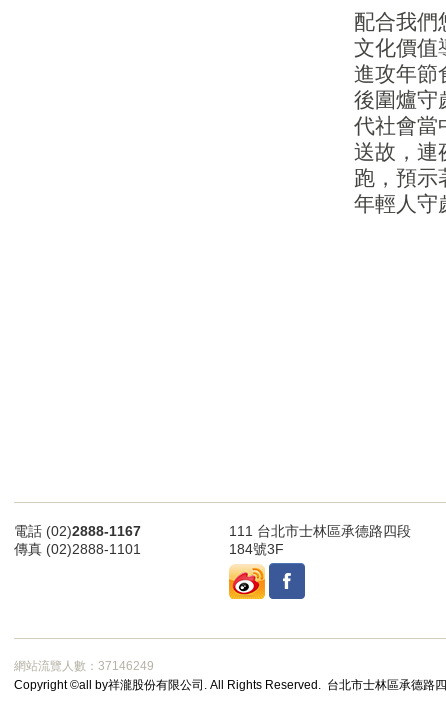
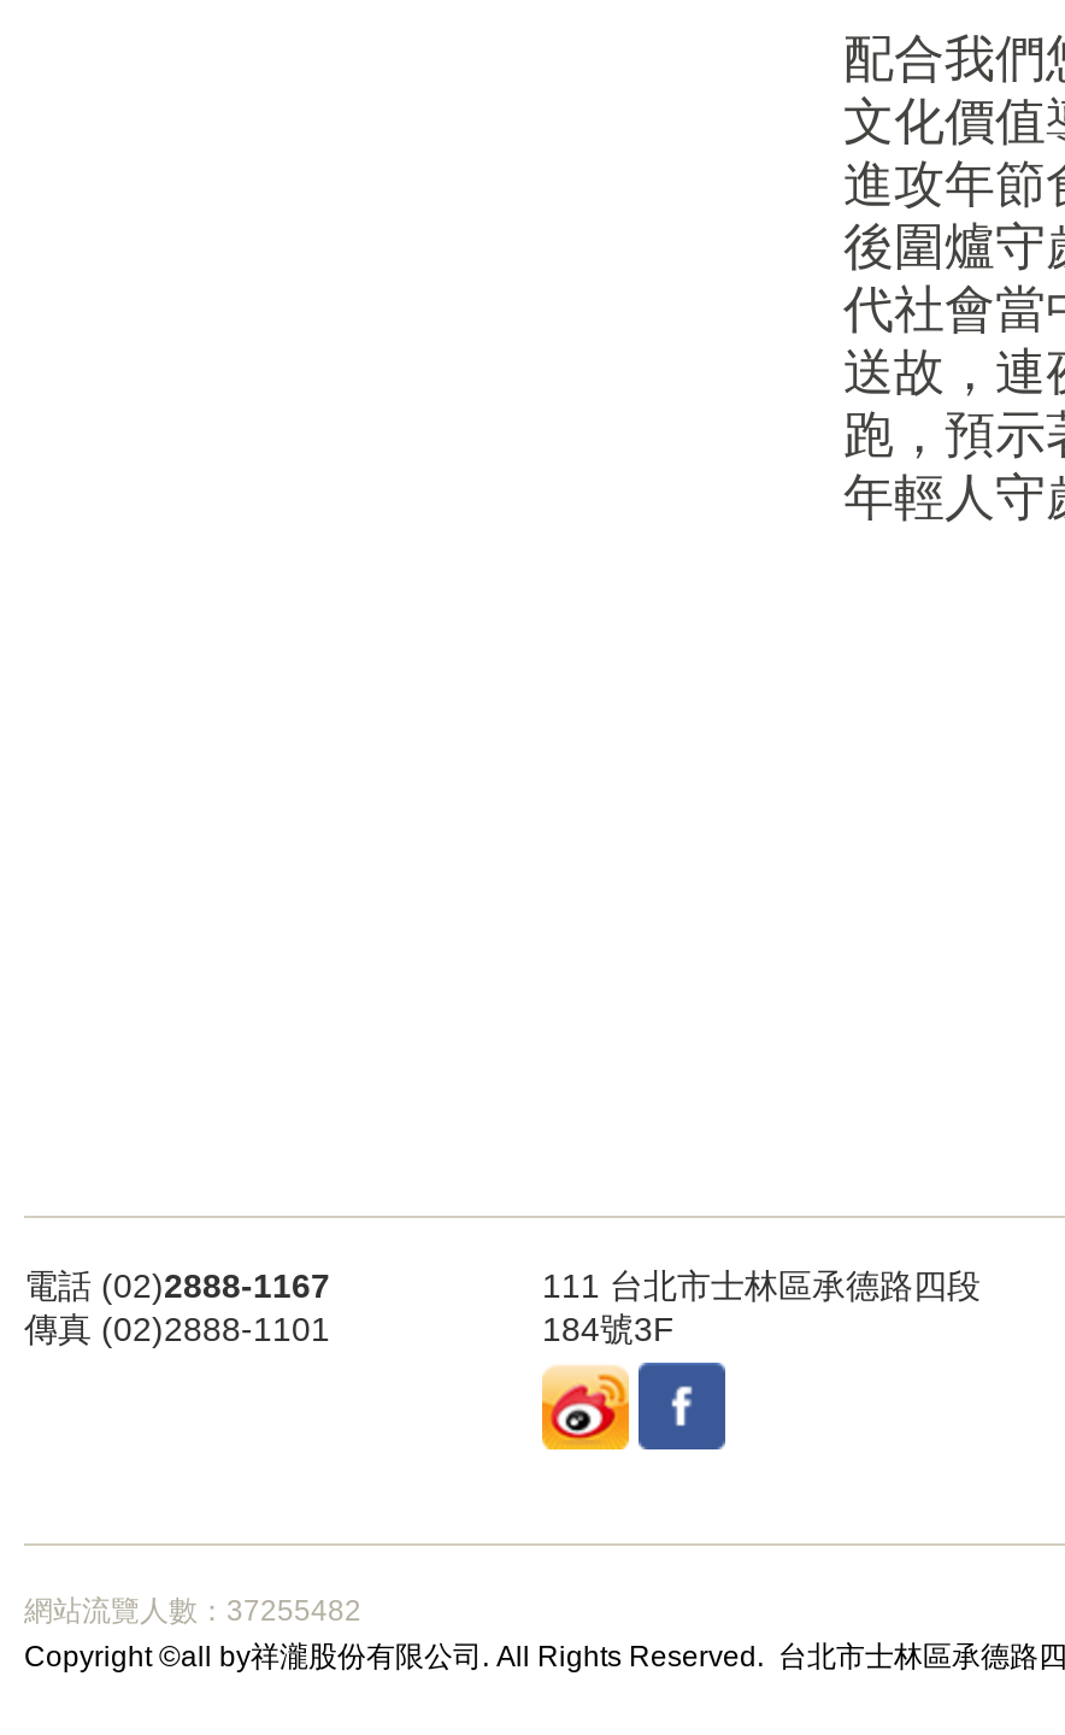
- 網站流覽人數：37146249
+ 網站流覽人數：37255482
